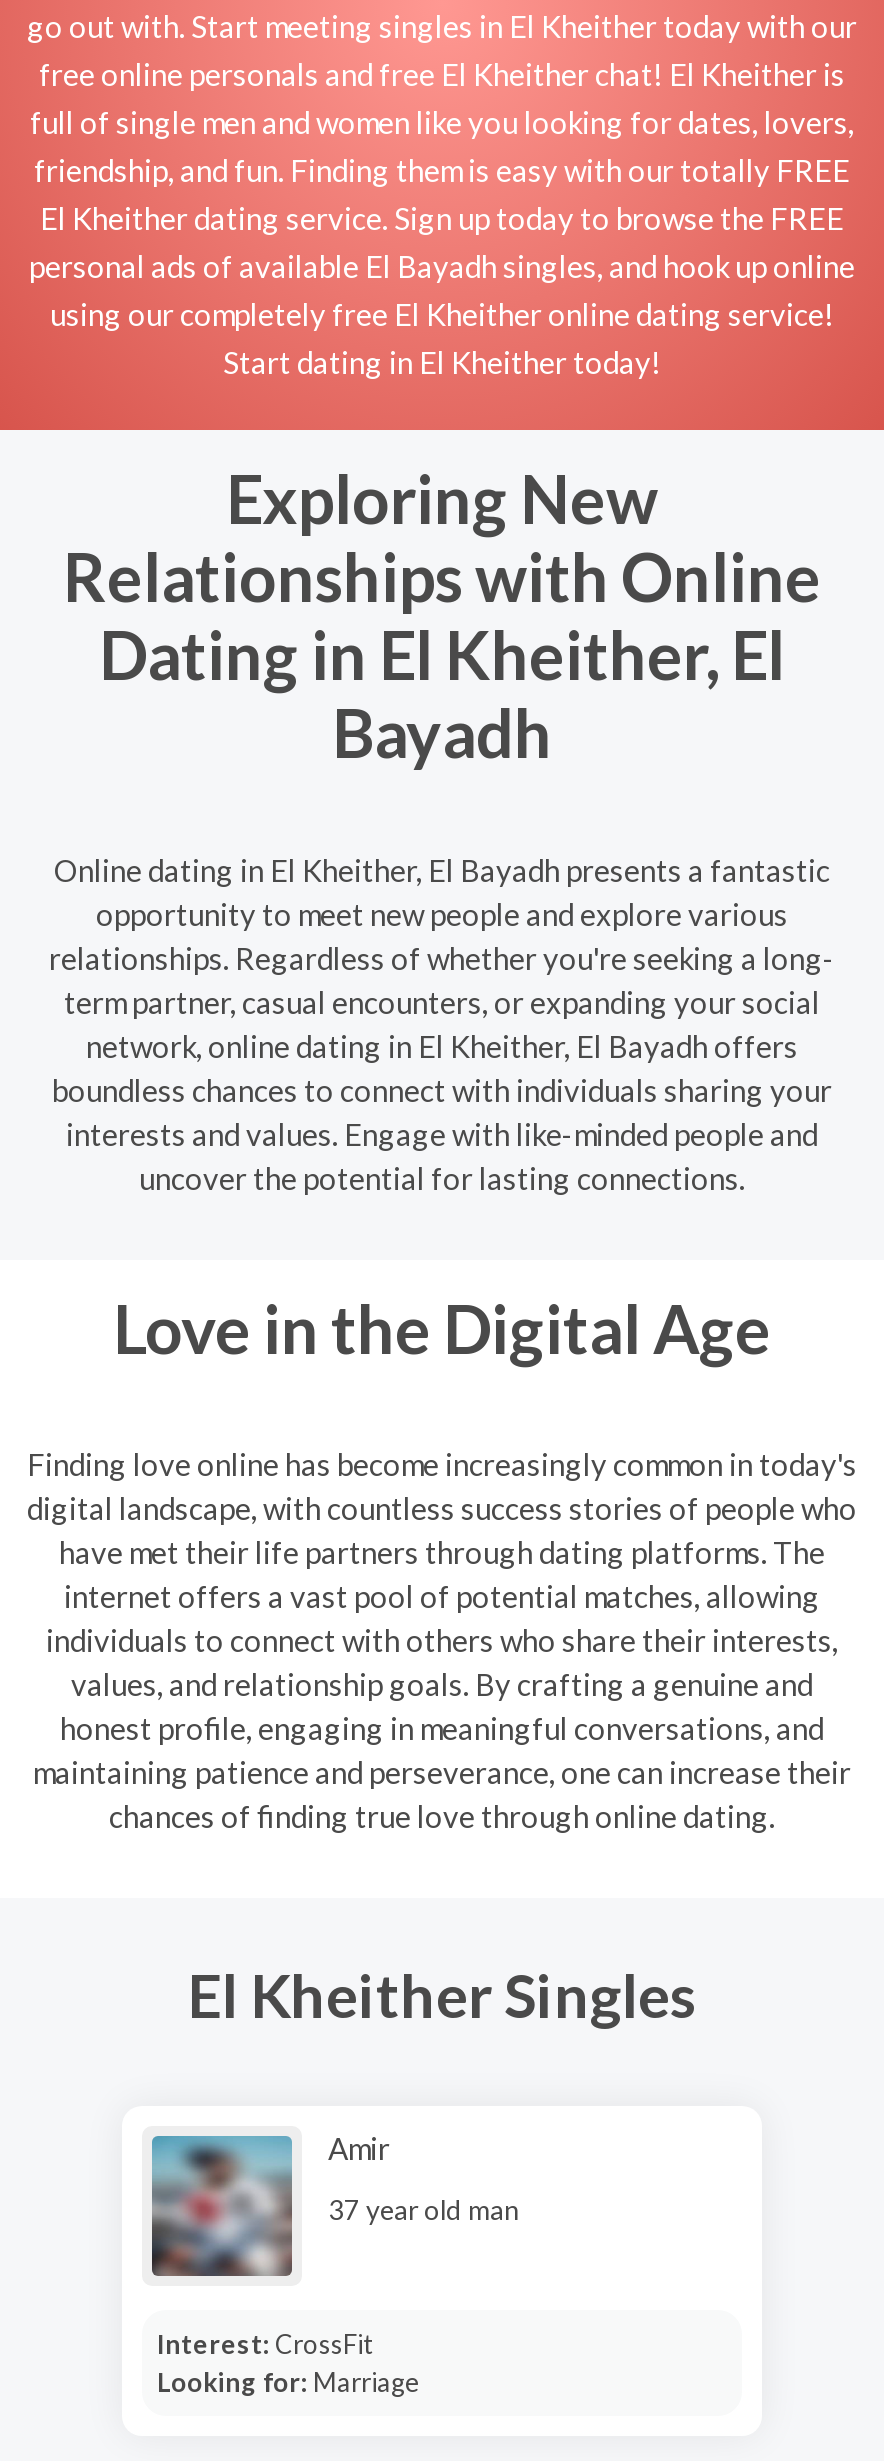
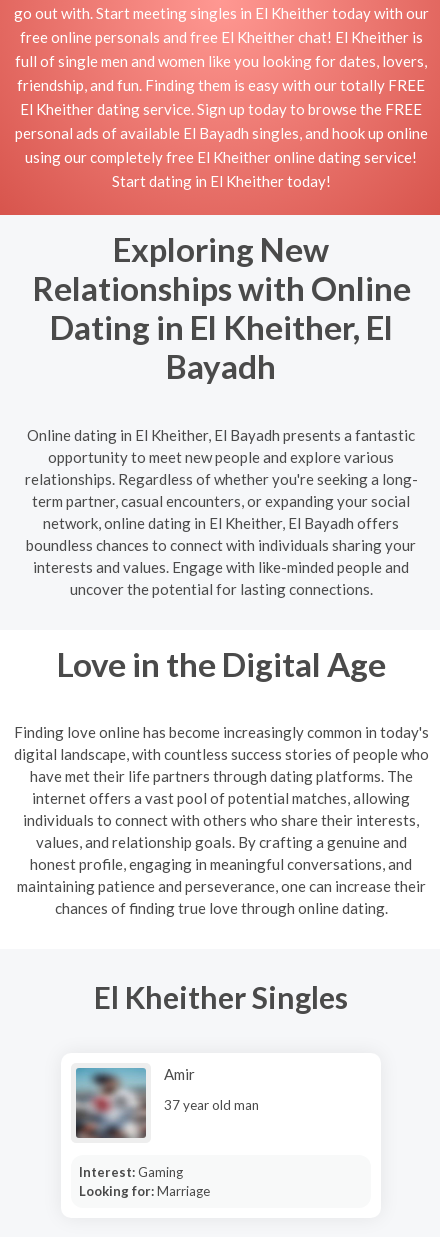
- Interest: CrossFit
+ Interest: Gaming
